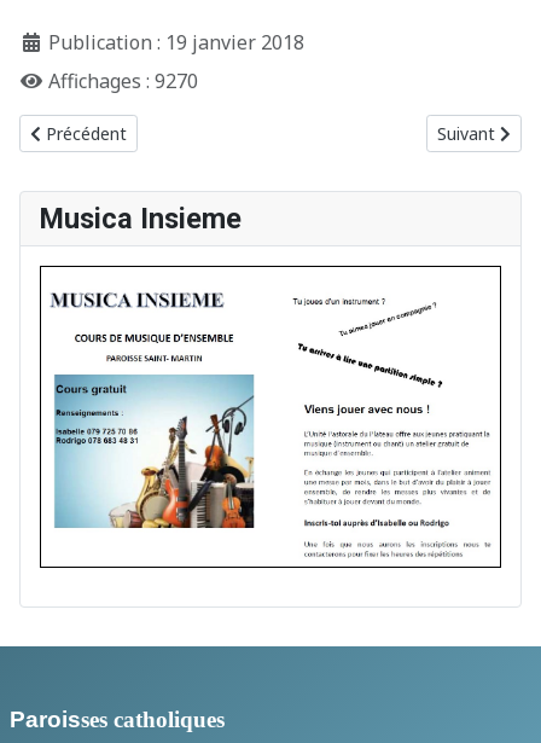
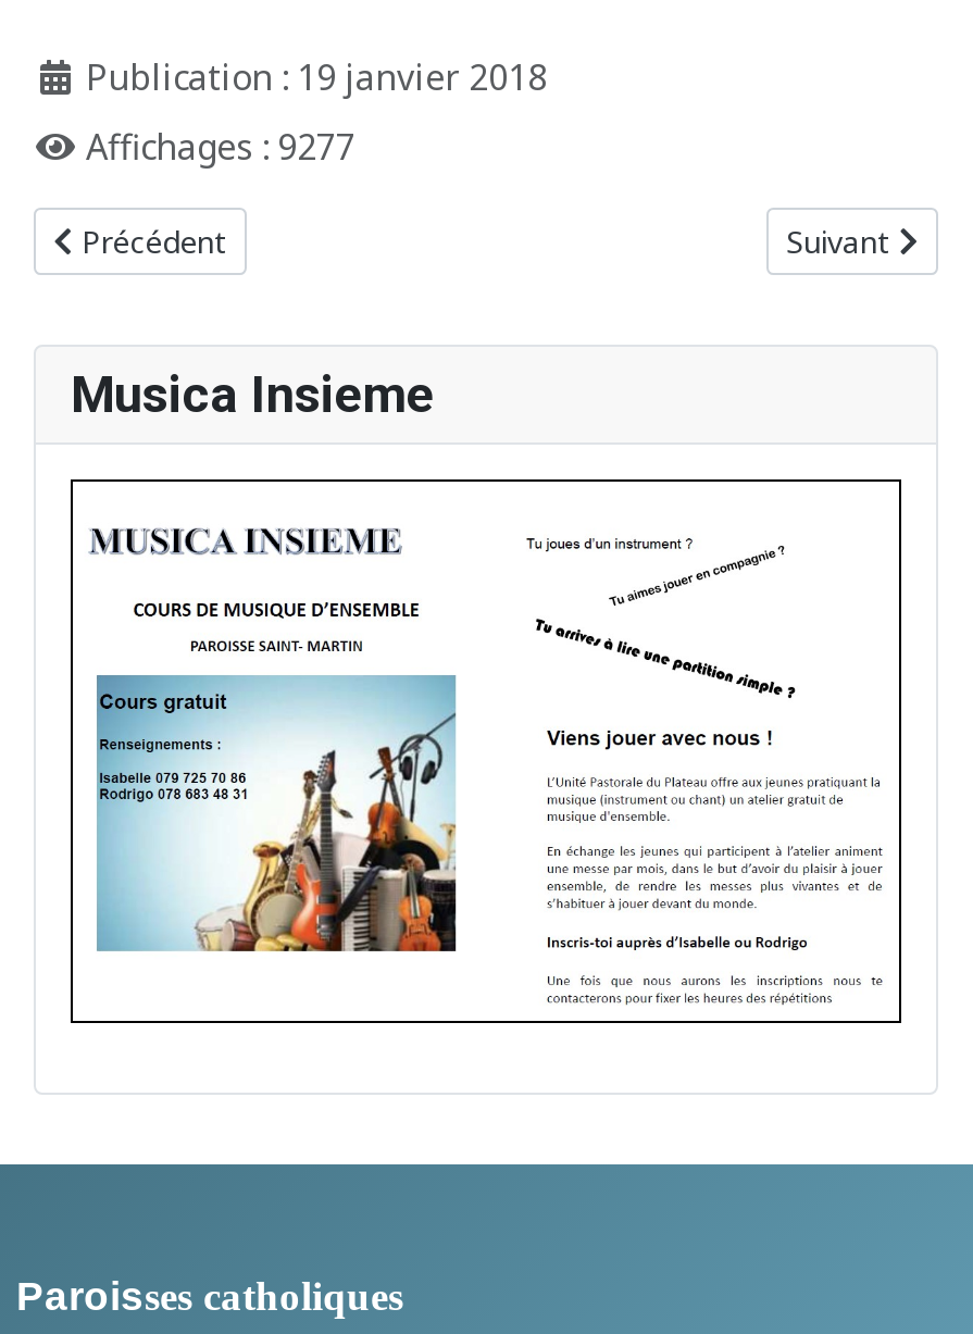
- Affichages : 9270
+ Affichages : 9277
